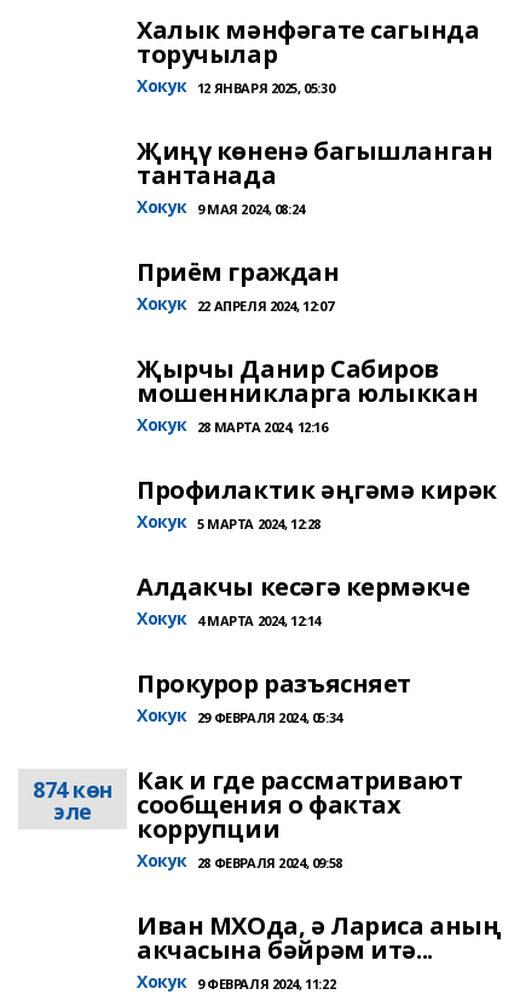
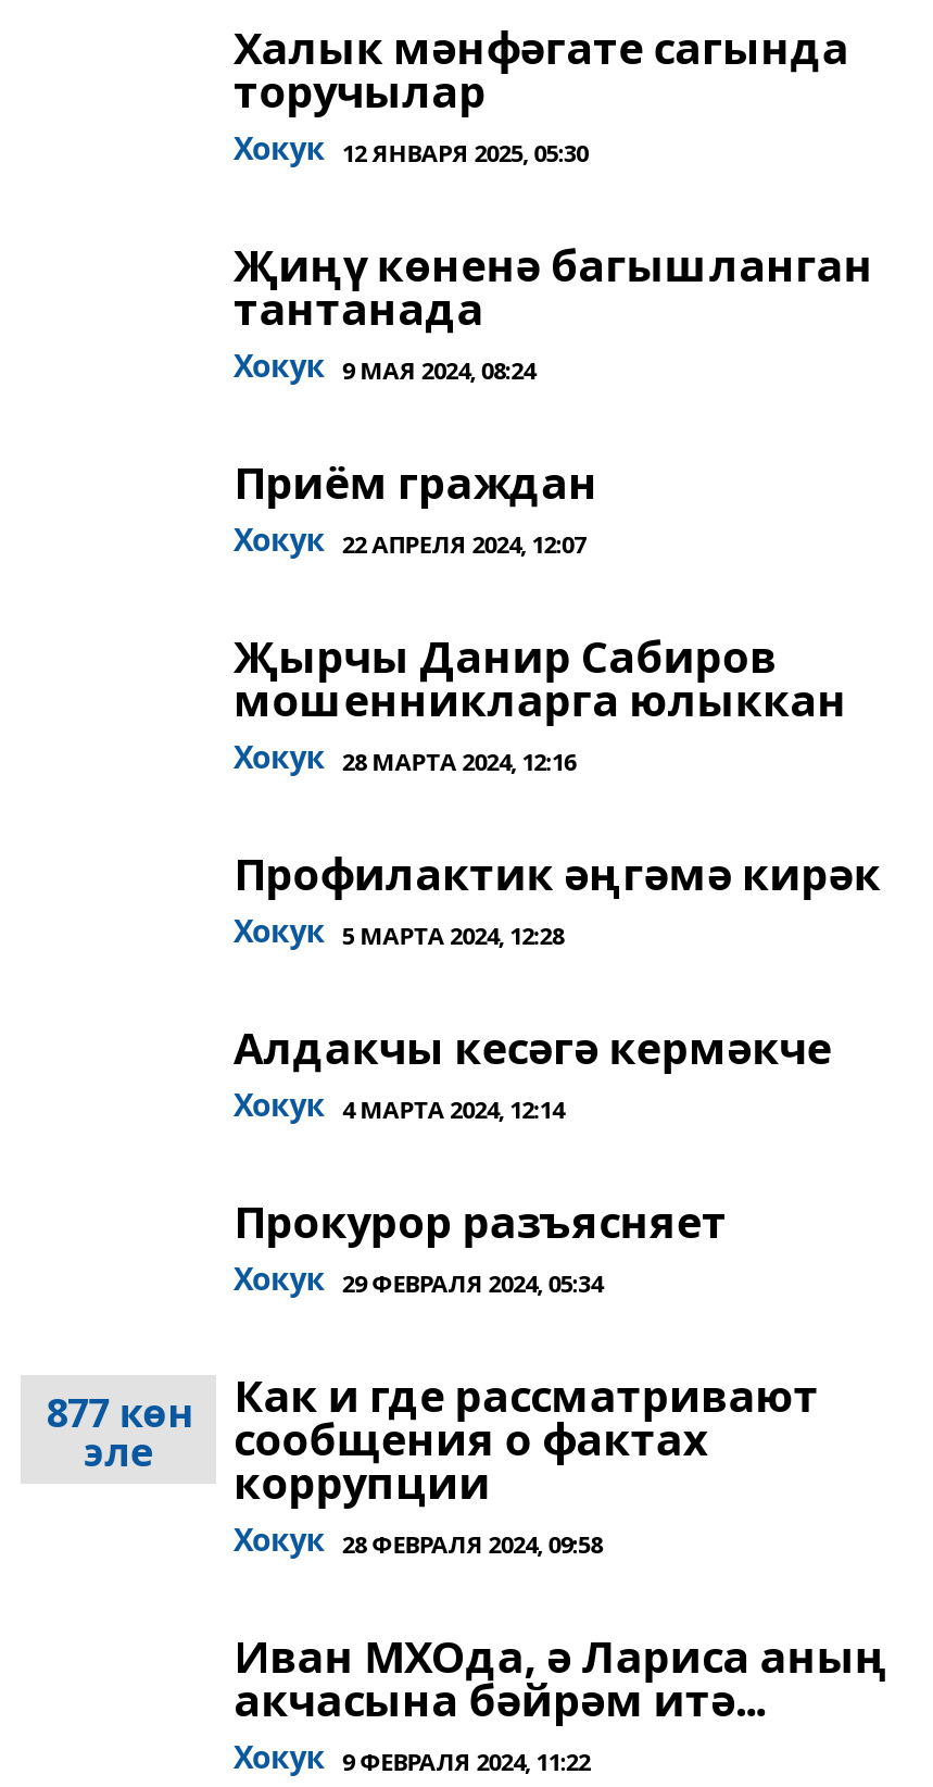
- 874 көн эле Как и где рассматривают сообщения о фактах
+ 877 көн эле Как и где рассматривают сообщения о фактах
